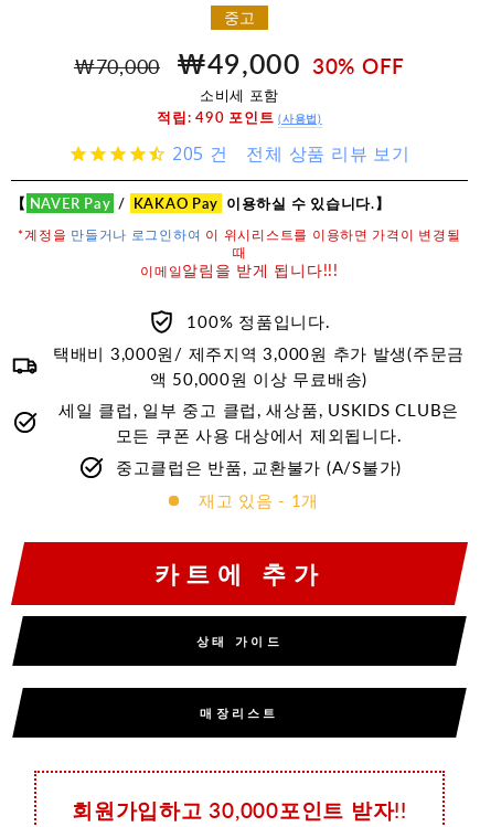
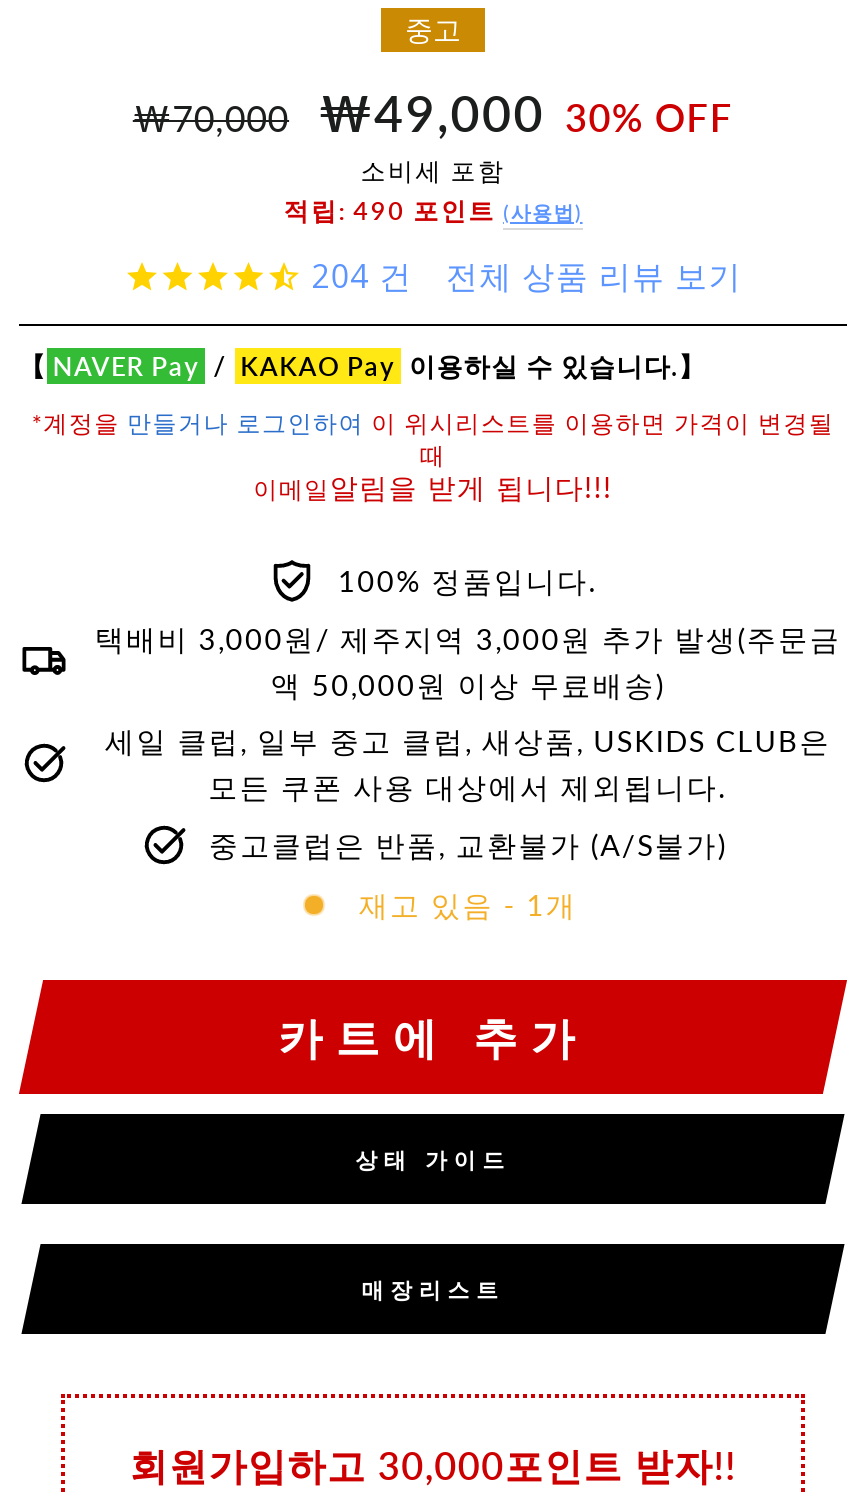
- 205 건 전체 상품 리뷰 보기
+ 204 건 전체 상품 리뷰 보기
